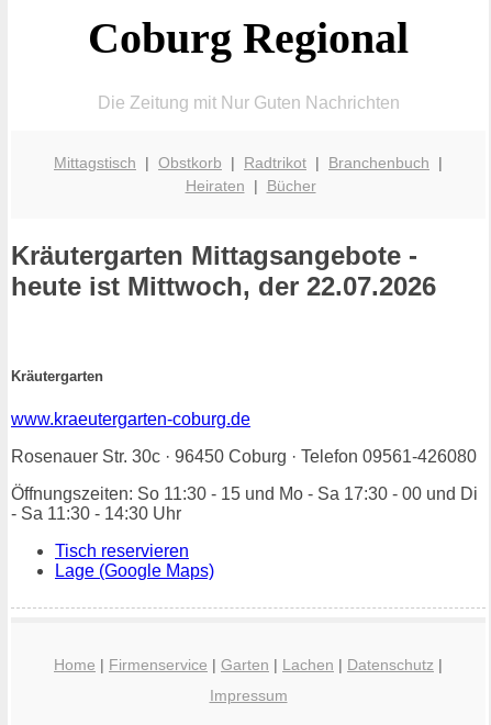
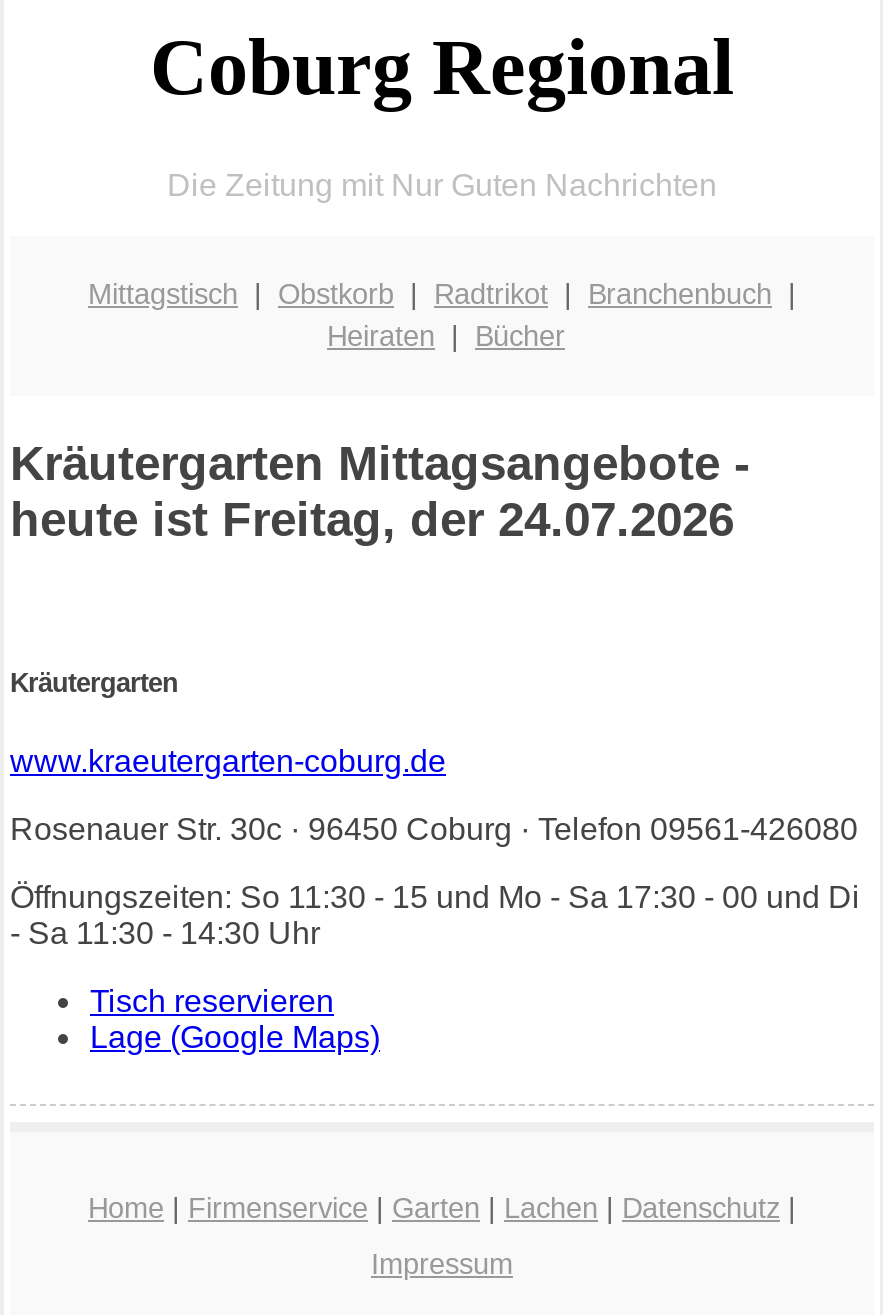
- heute ist Mittwoch, der 22.07.2026
+ heute ist Freitag, der 24.07.2026
